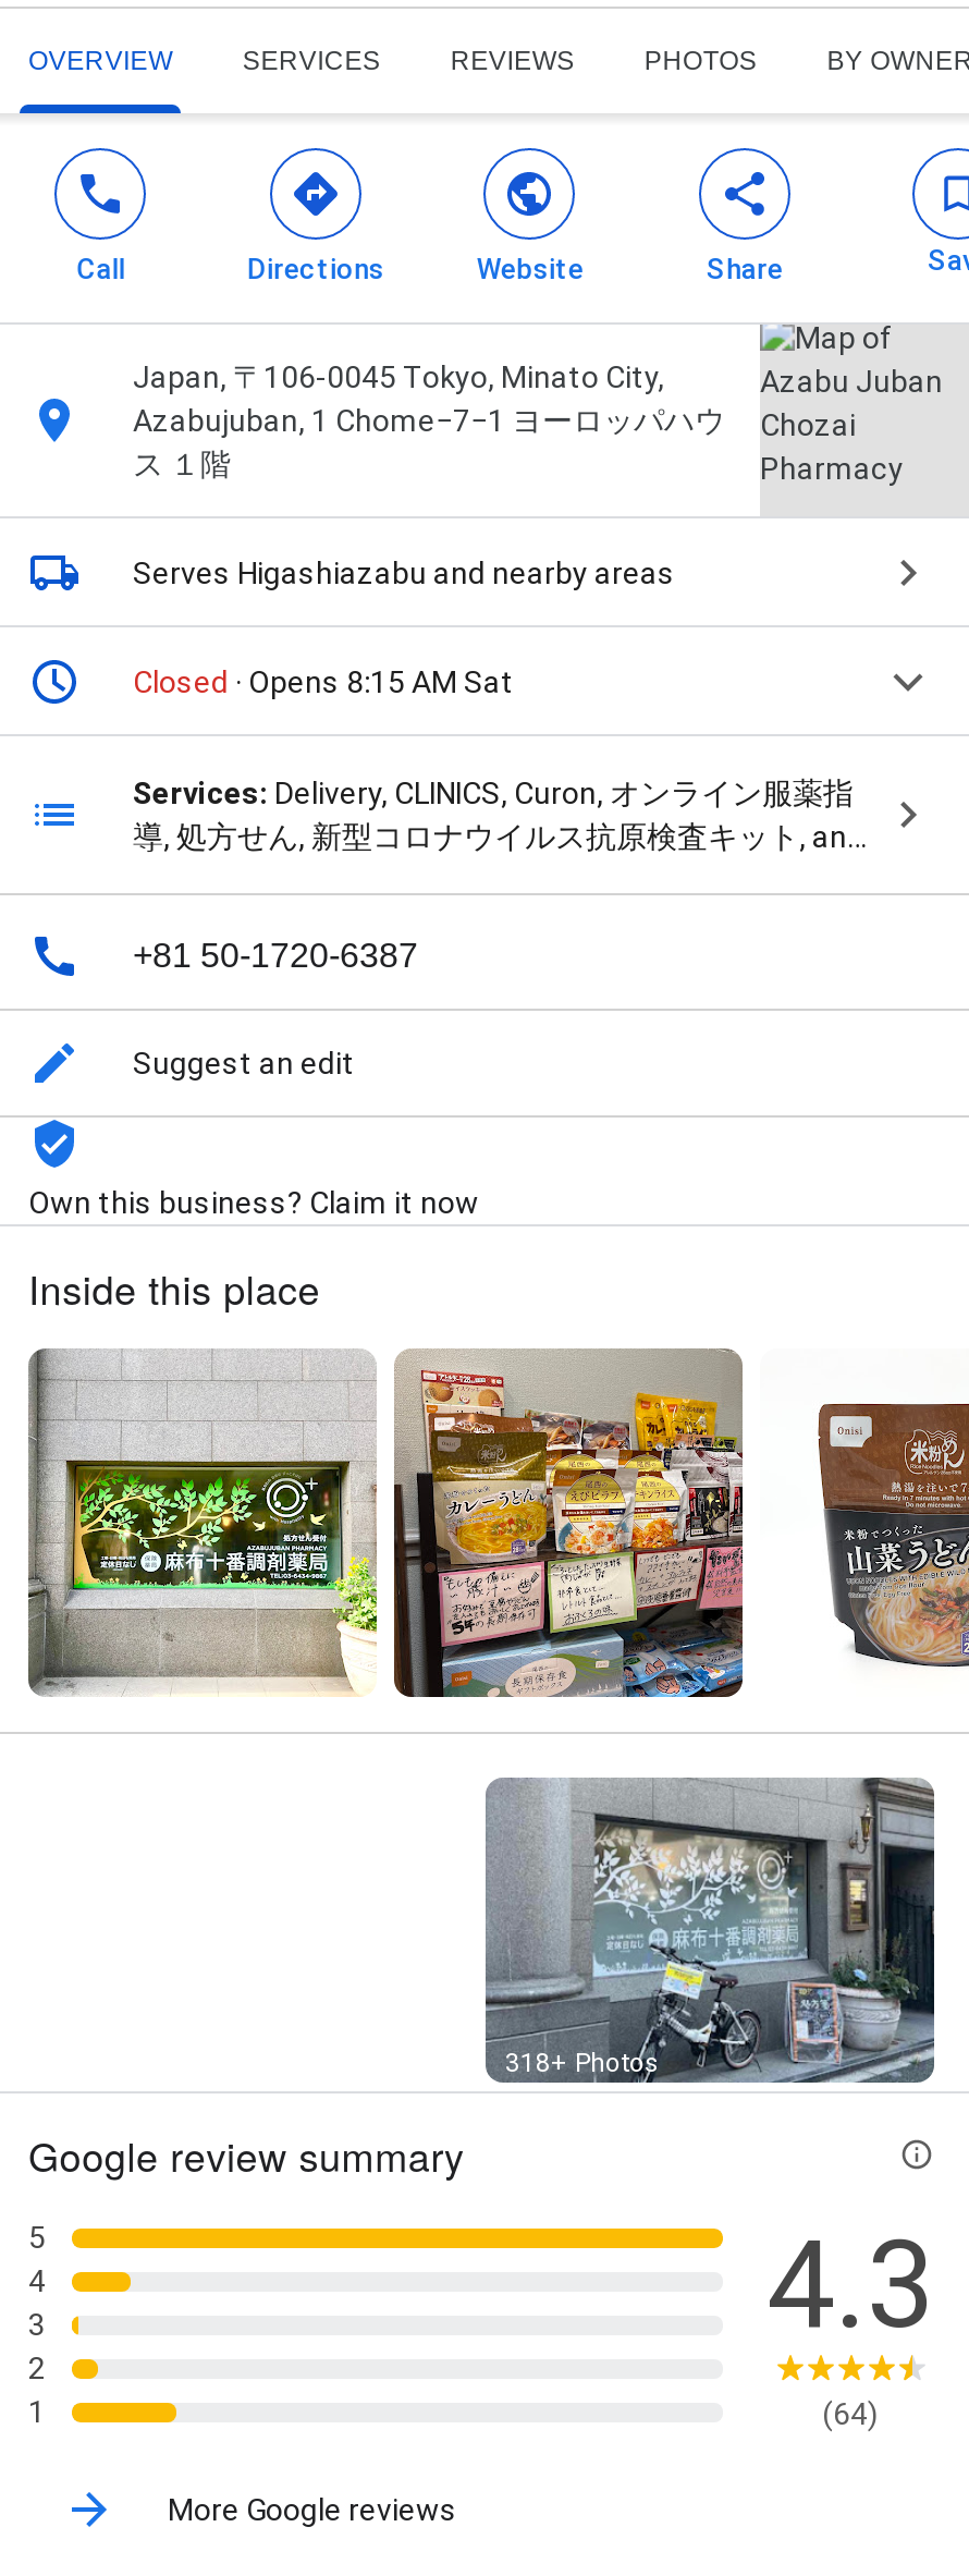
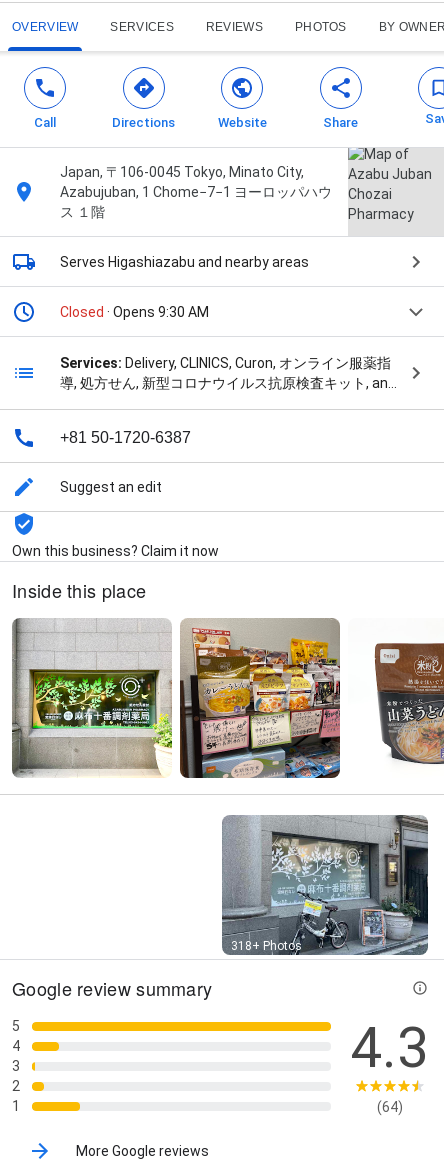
- Closed · Opens 8:15 AM Sat
+ Closed · Opens 9:30 AM
